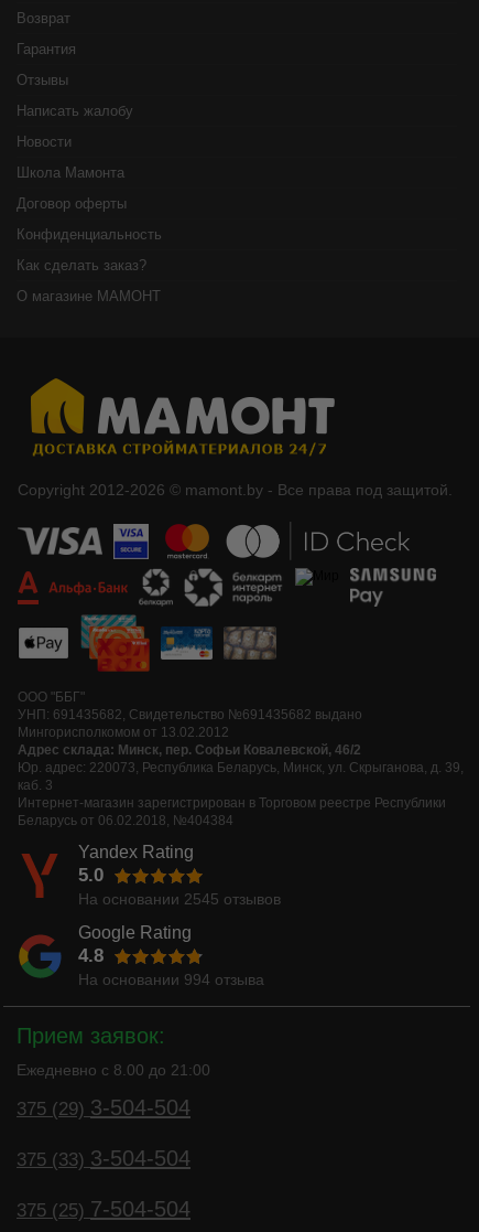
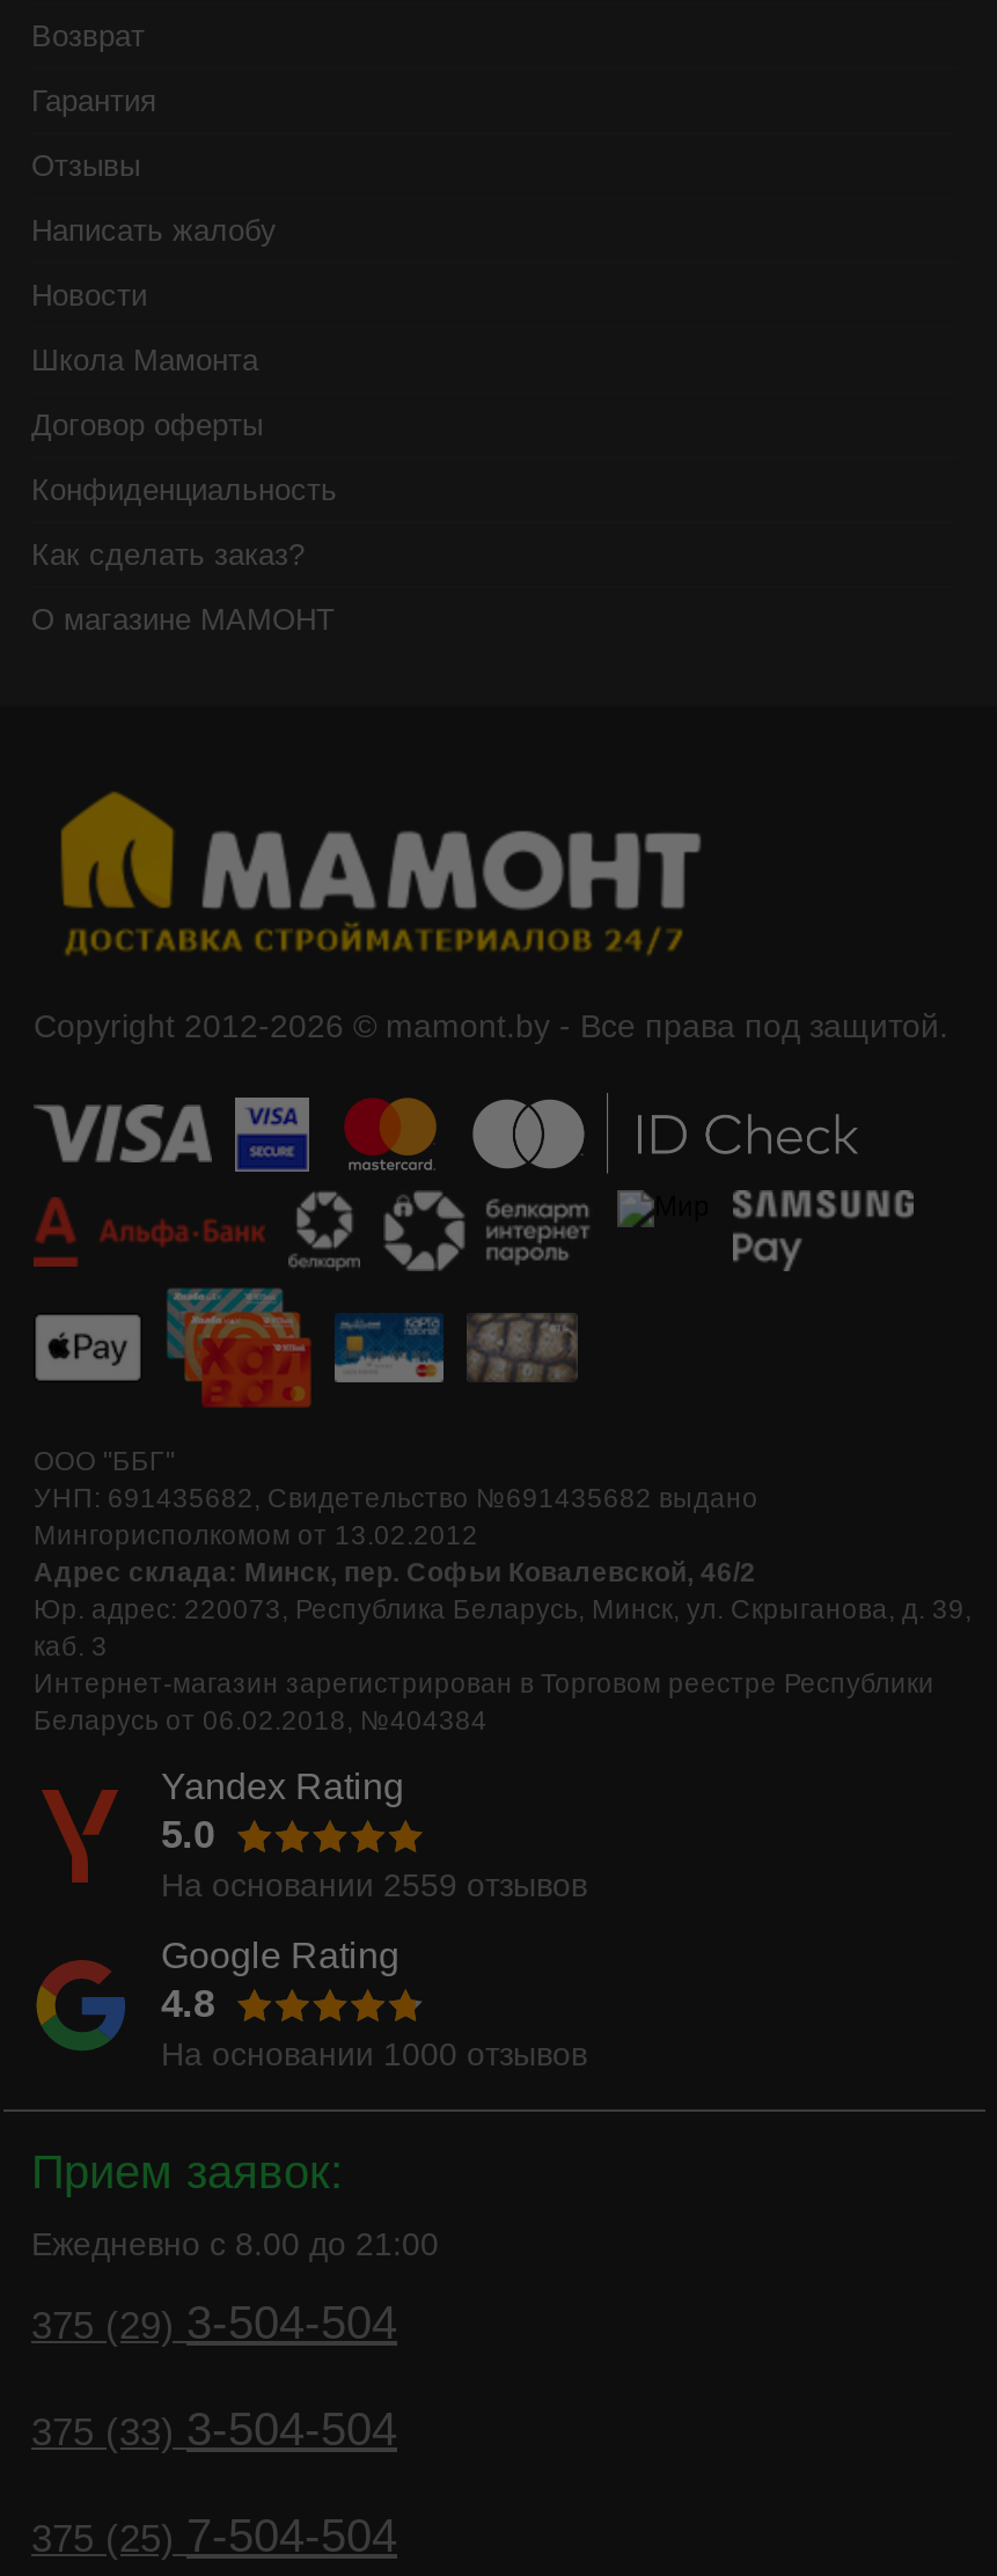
- На основании 2545 отзывов
+ На основании 2559 отзывов

- На основании 994 отзыва
+ На основании 1000 отзывов
